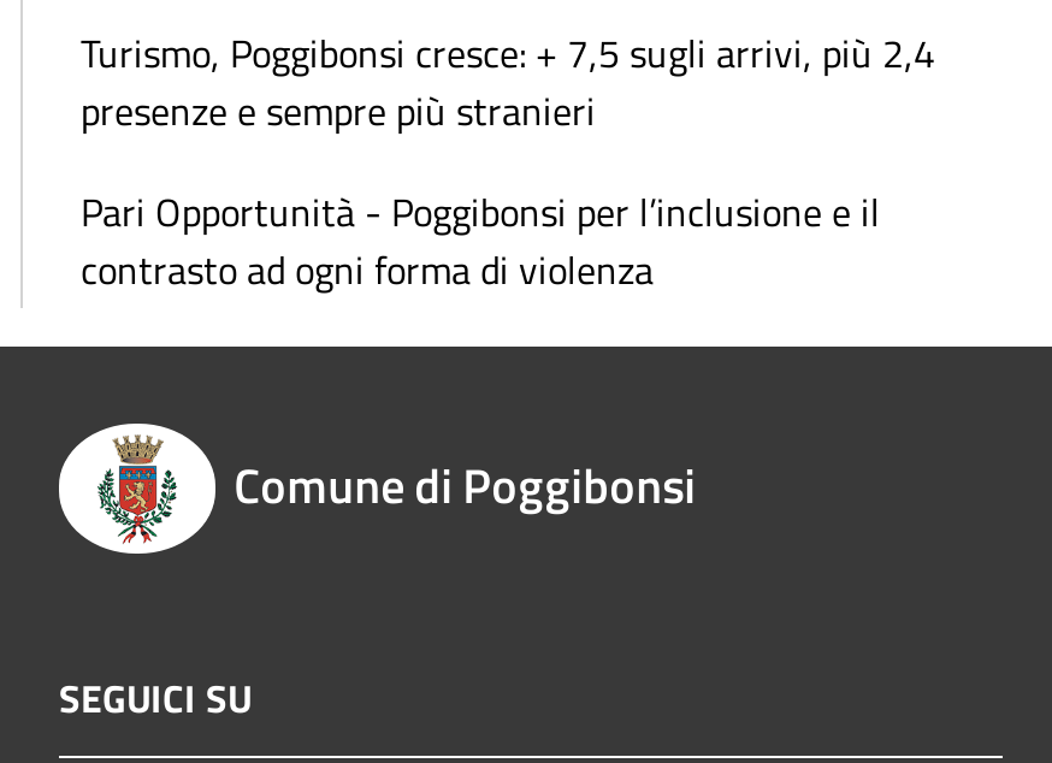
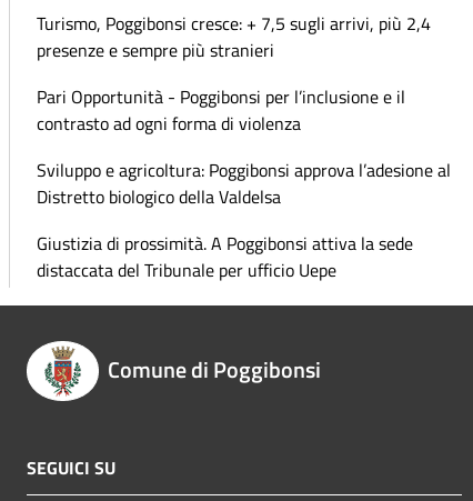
+ Sviluppo e agricoltura: Poggibonsi approva l’adesione al
+ Distretto biologico della Valdelsa
+ Giustizia di prossimità. A Poggibonsi attiva la sede
+ distaccata del Tribunale per ufficio Uepe
